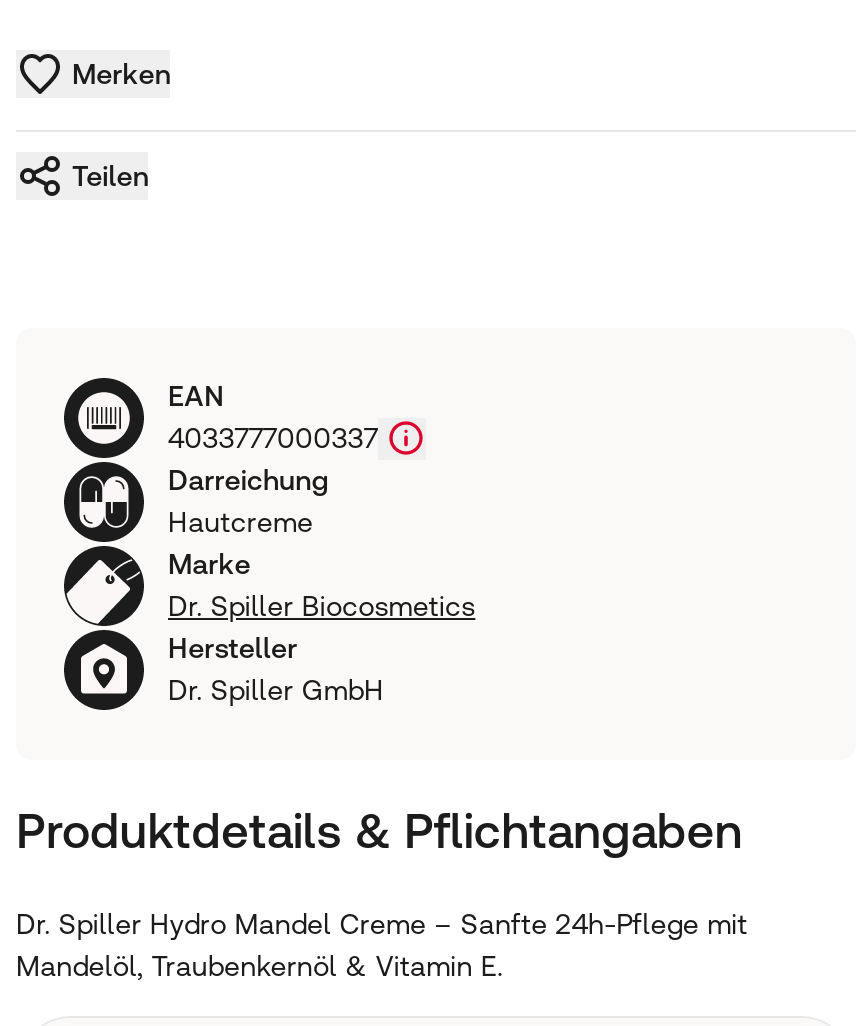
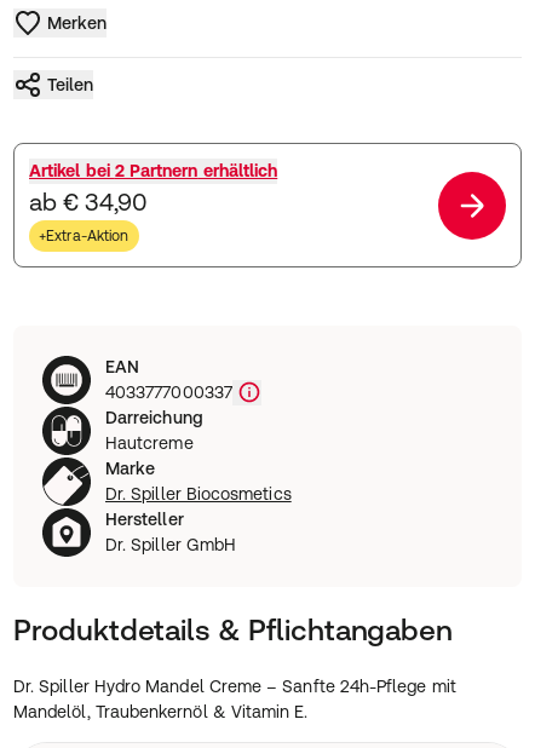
+ [image]
+ Artikel bei 2 Partnern erhältlich
+ ab € 34,90
+ +Extra-Aktion
